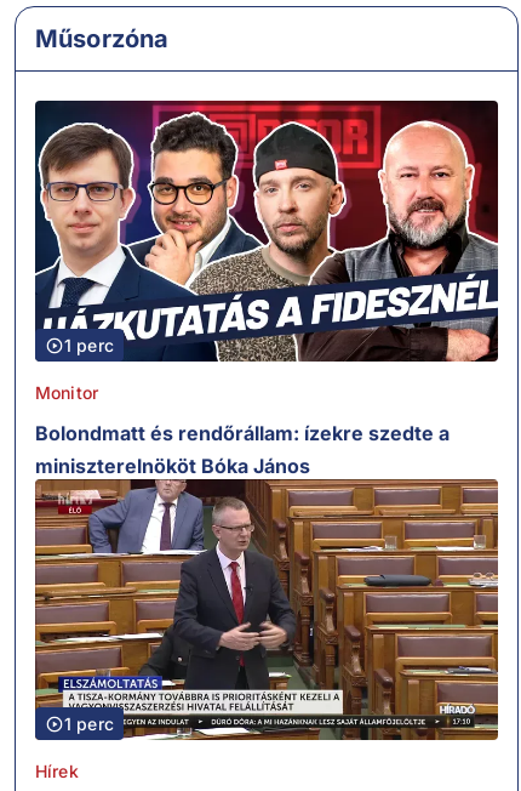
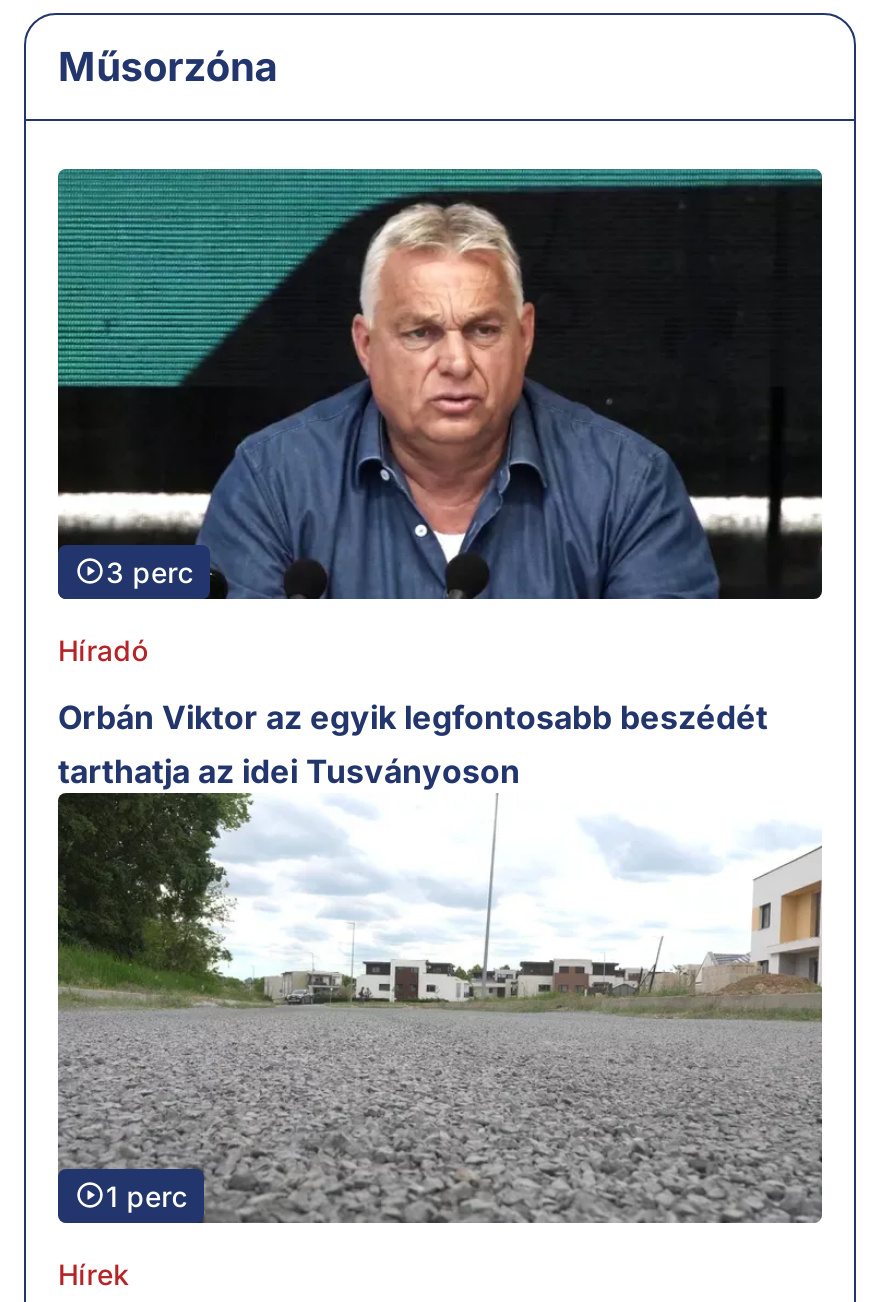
- [image]
- 1 perc
+ [image]
+ 3 perc

- Monitor
+ Híradó

- Bolondmatt és rendőrállam: ízekre szedte a
- miniszterelnököt Bóka János
+ Orbán Viktor az egyik legfontosabb beszédét
+ tarthatja az idei Tusványoson

- [image]
+ [image]
